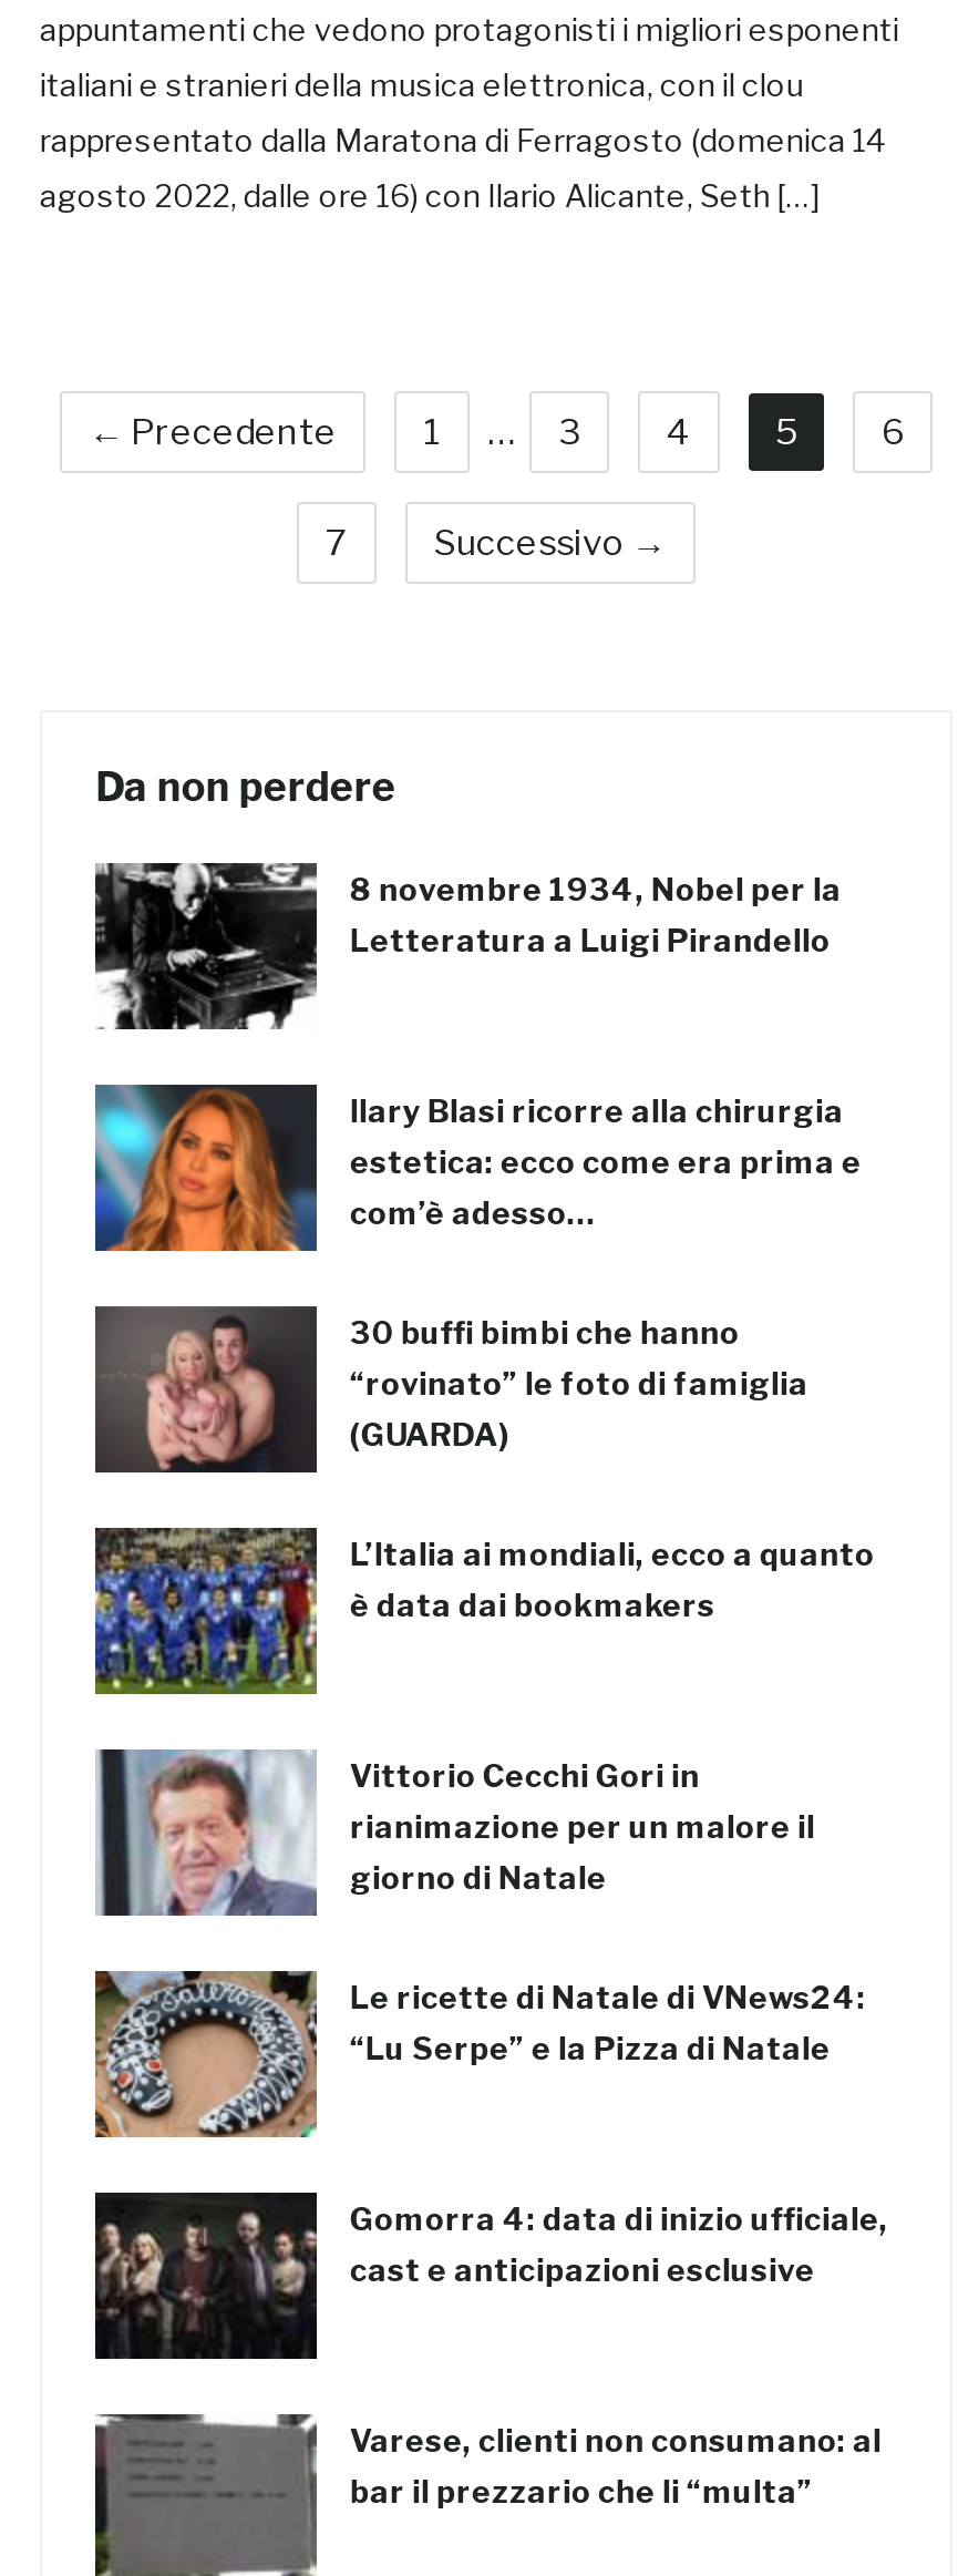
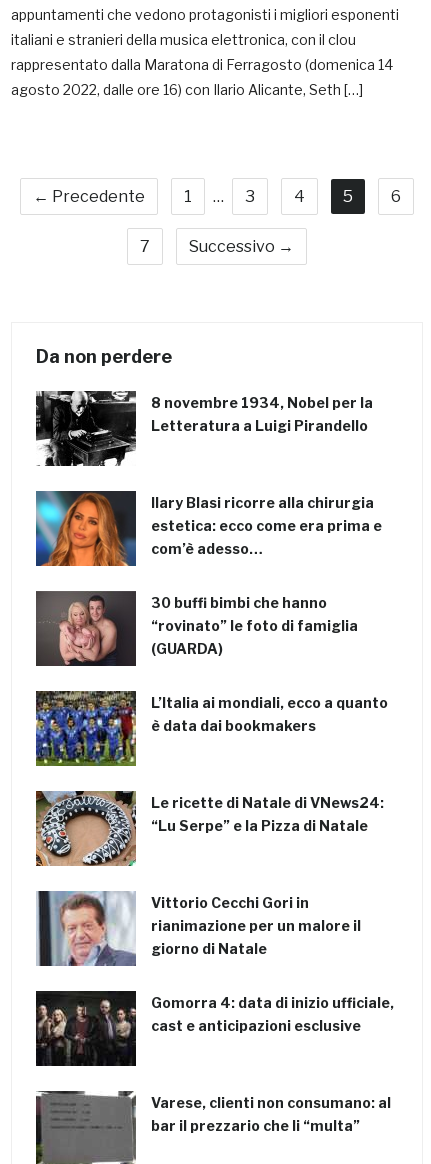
moved down: [image] | Vittorio Cecchi Gori in | rianimazione per un malore il | giorno di Natale

moved up: [image] | Le ricette di Natale di VNews24: | “Lu Serpe” e la Pizza di Natale
